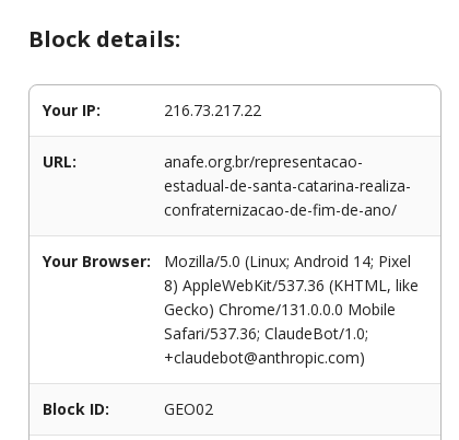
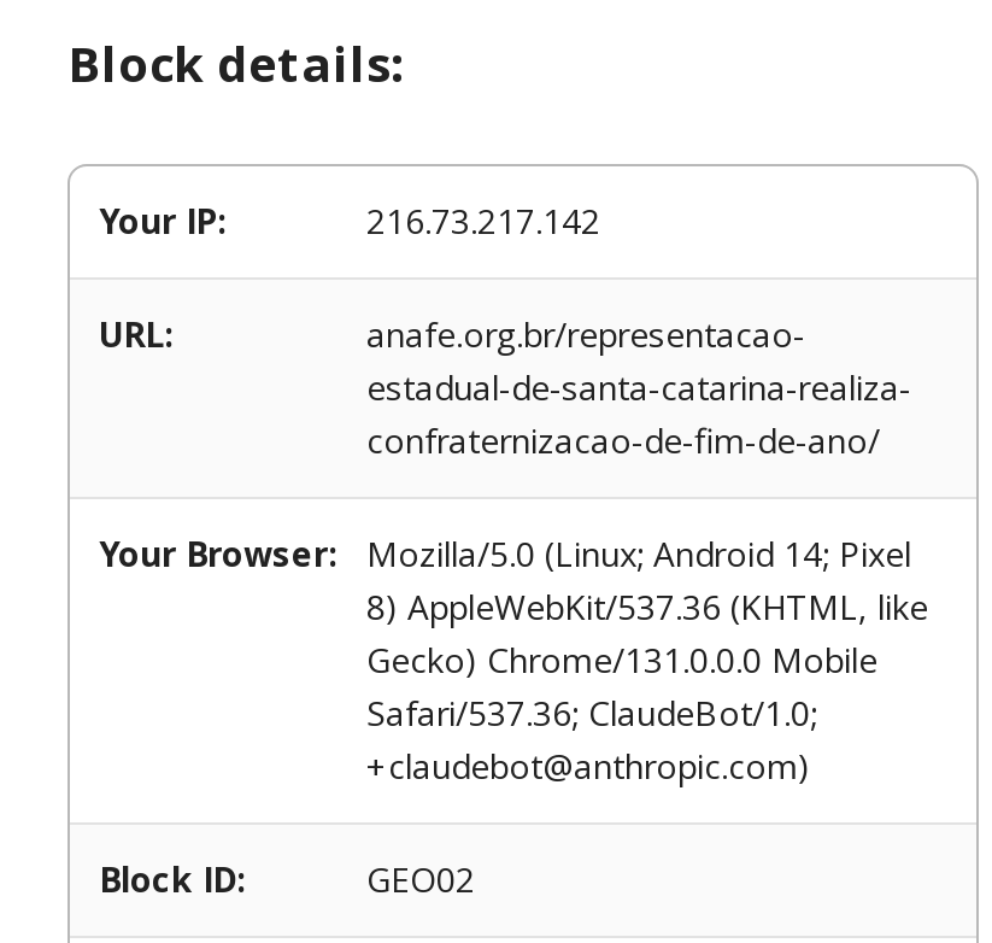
- 216.73.217.22
+ 216.73.217.142
